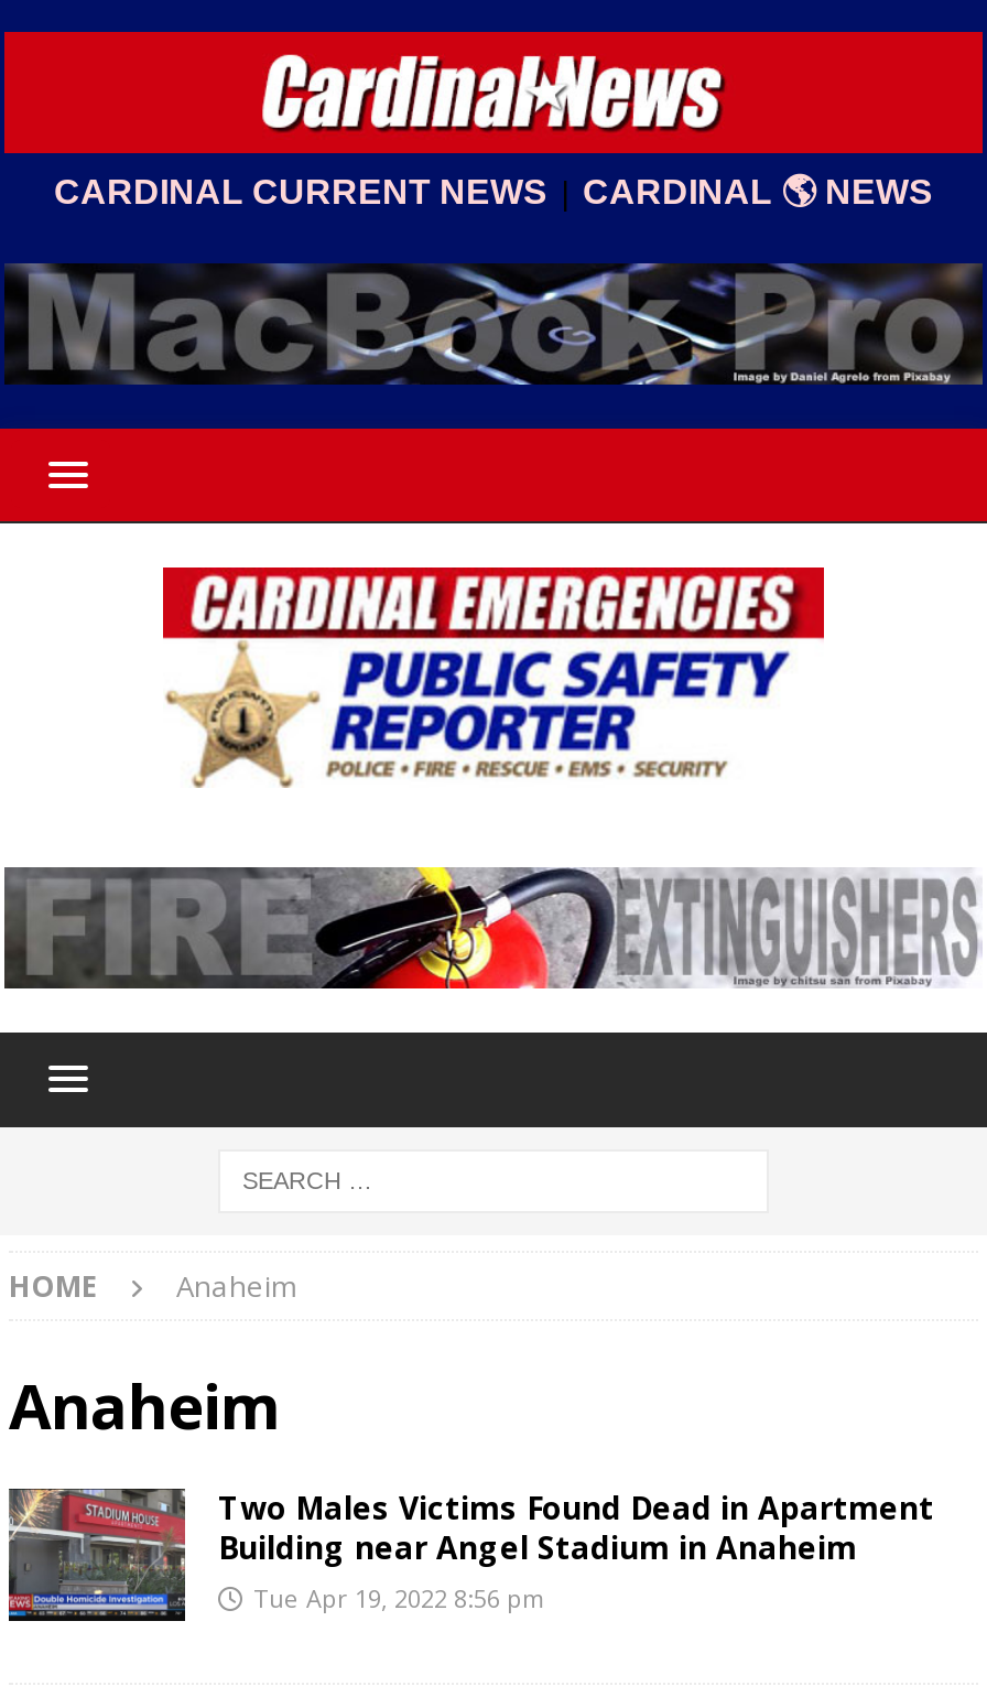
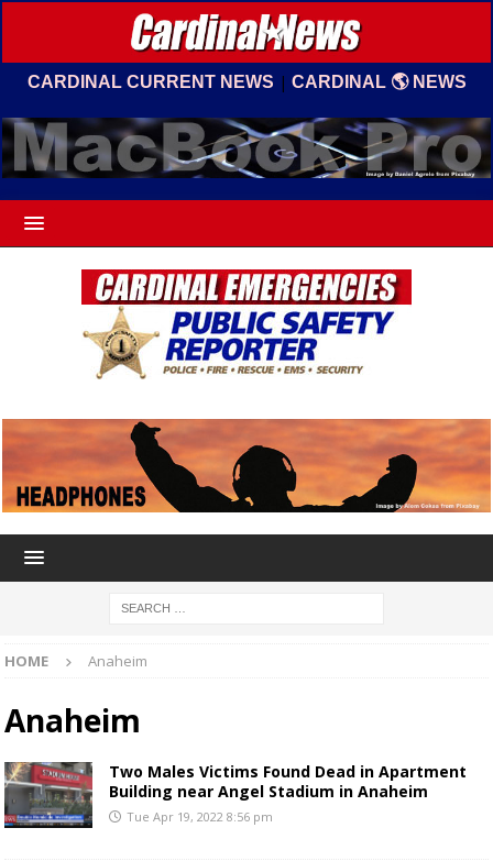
- [image]
+ [image]
